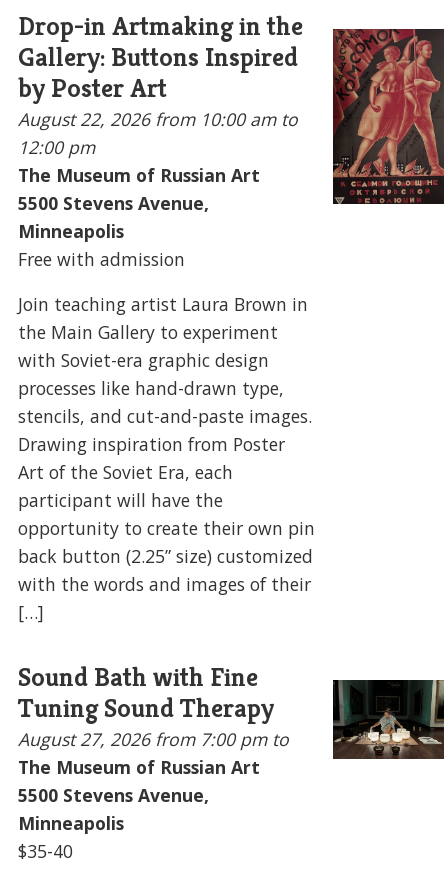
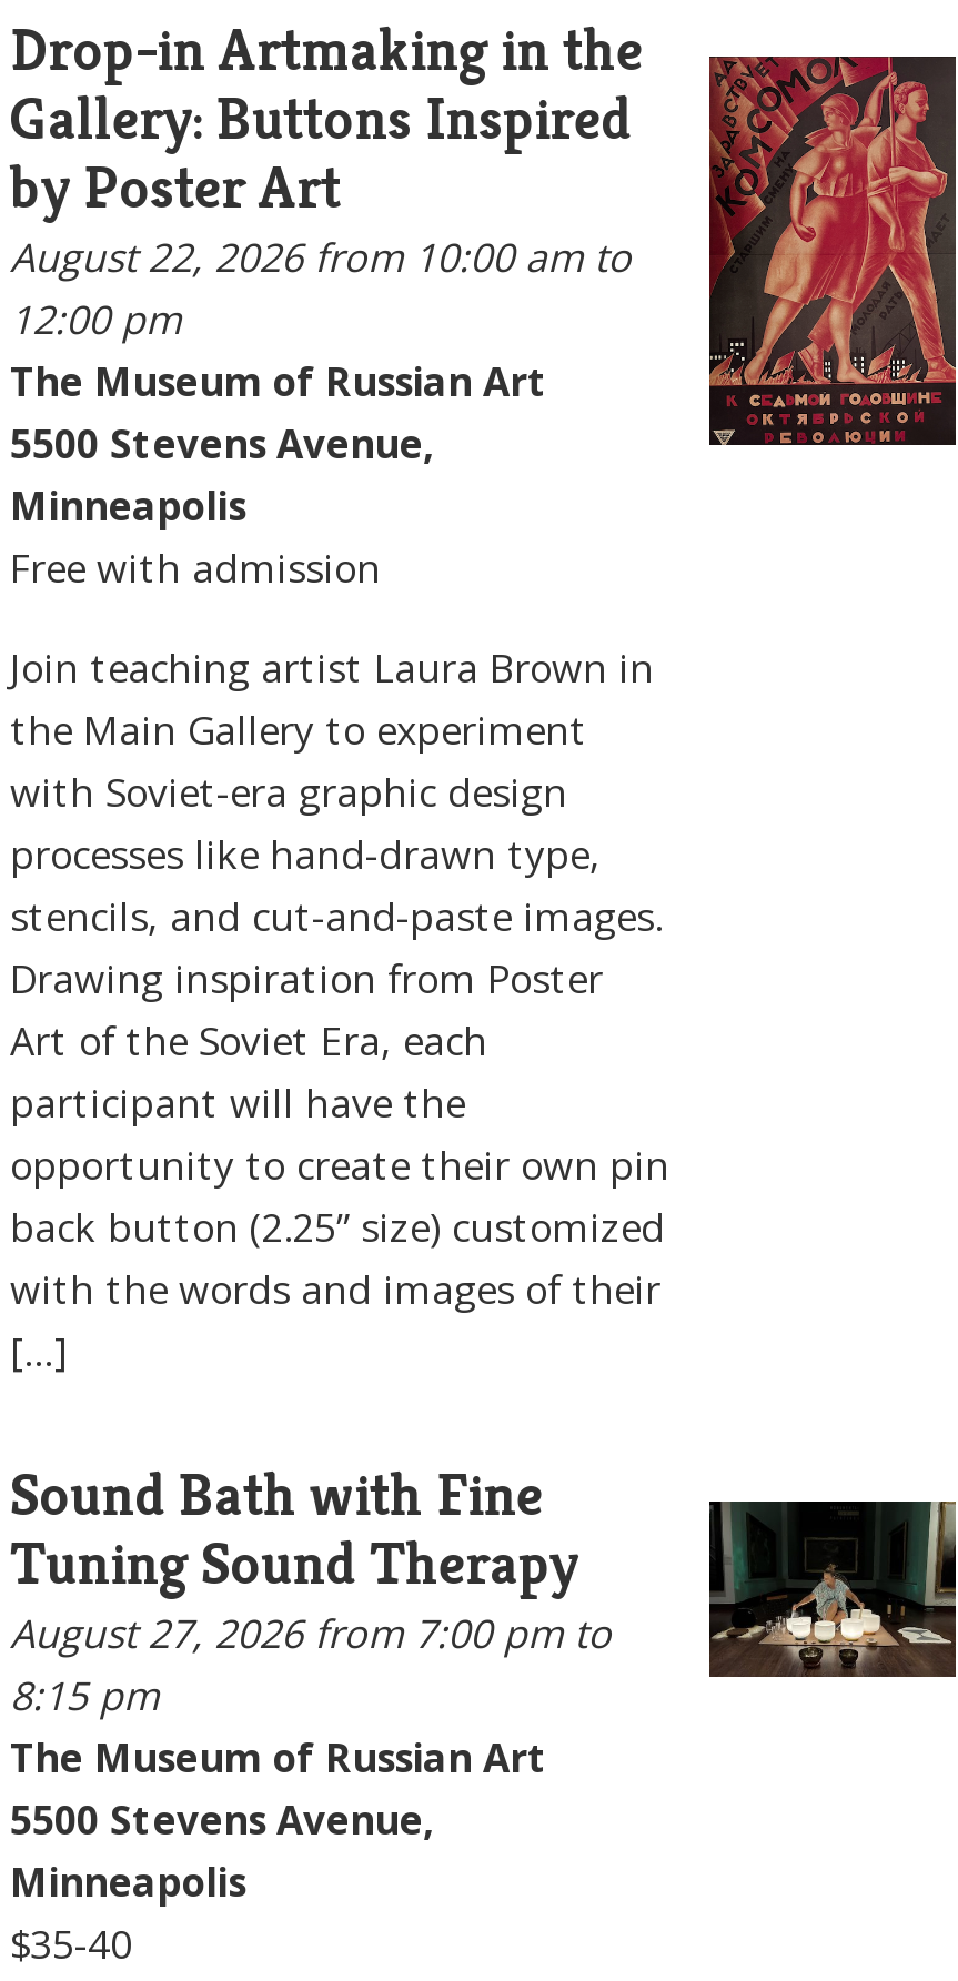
+ 8:15 pm
